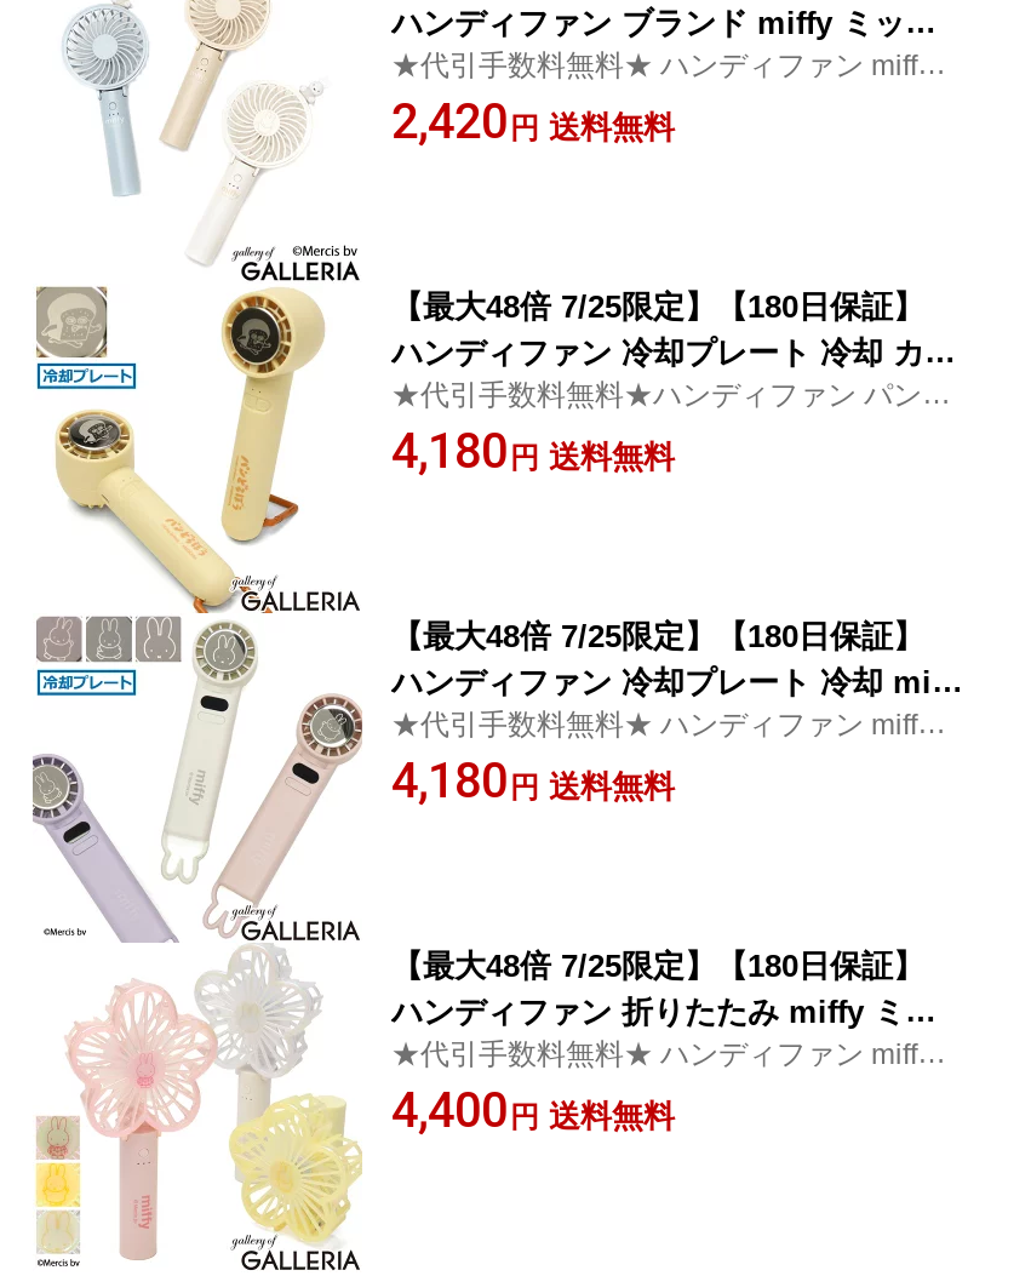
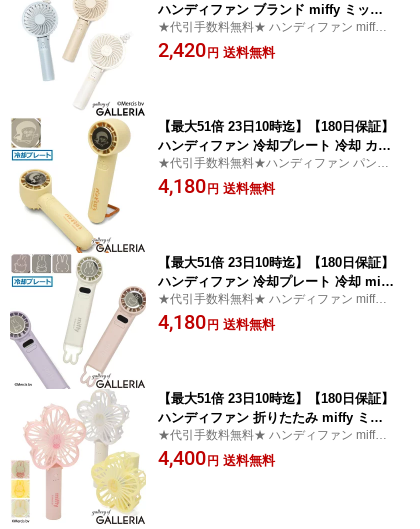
- 【最大48倍 7/25限定】【180日保証】
+ 【最大51倍 23日10時迄】【180日保証】

- 【最大48倍 7/25限定】【180日保証】
+ 【最大51倍 23日10時迄】【180日保証】

- 【最大48倍 7/25限定】【180日保証】
+ 【最大51倍 23日10時迄】【180日保証】
